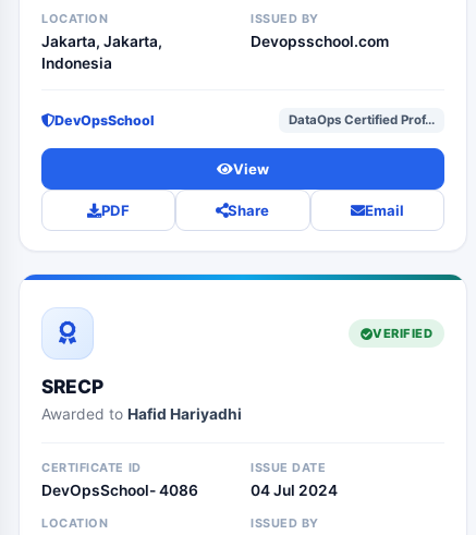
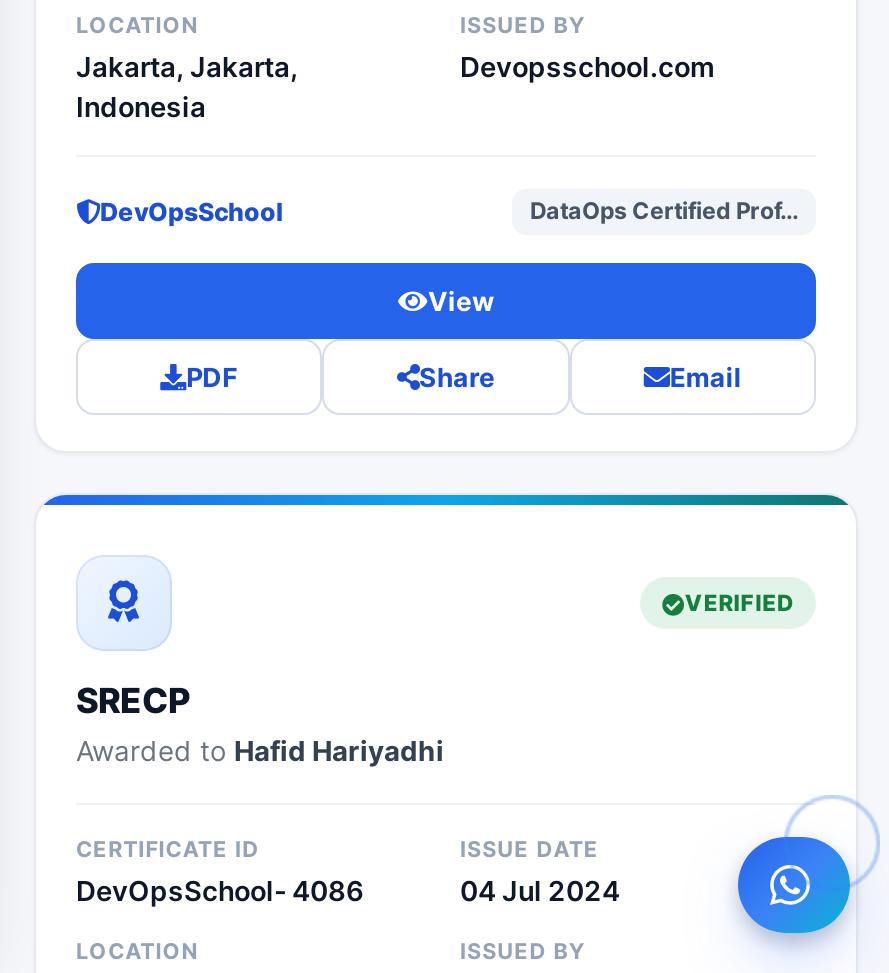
+ [image]
